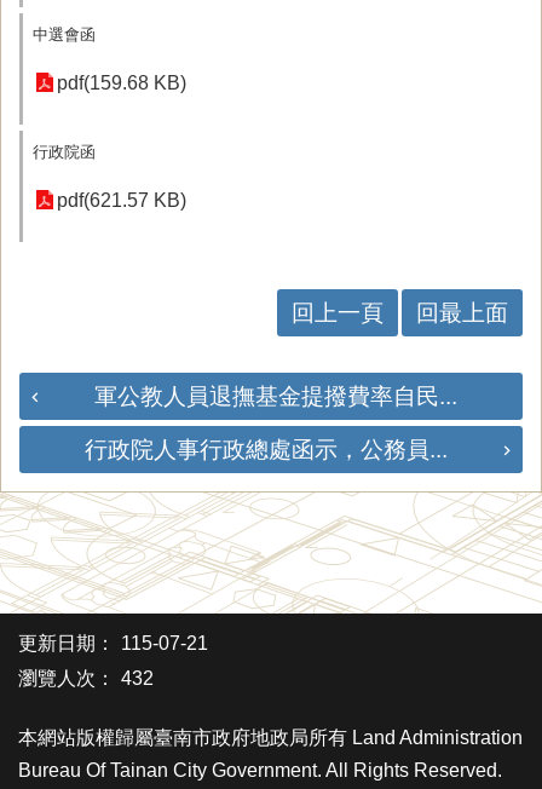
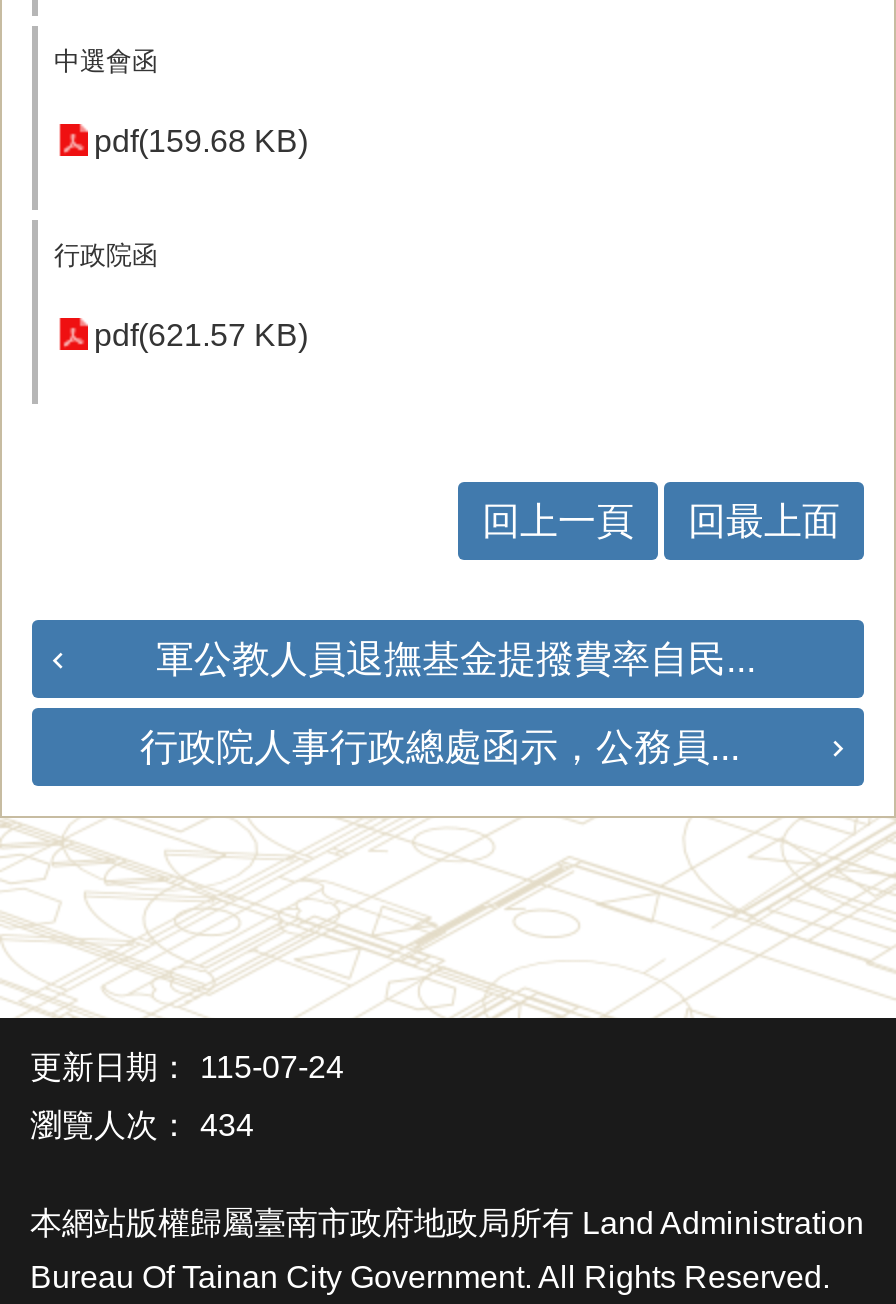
- 更新日期： 115-07-21
+ 更新日期： 115-07-24

- 瀏覽人次： 432
+ 瀏覽人次： 434
